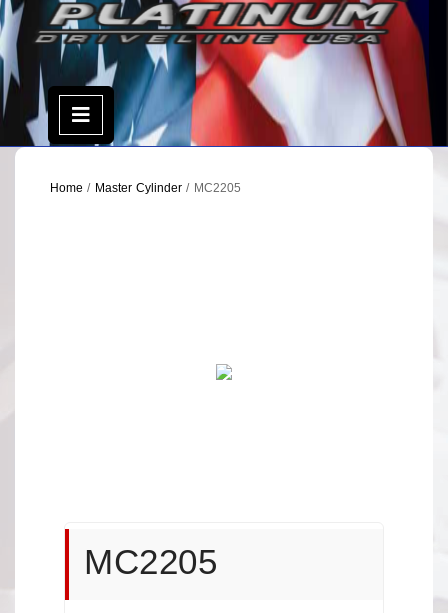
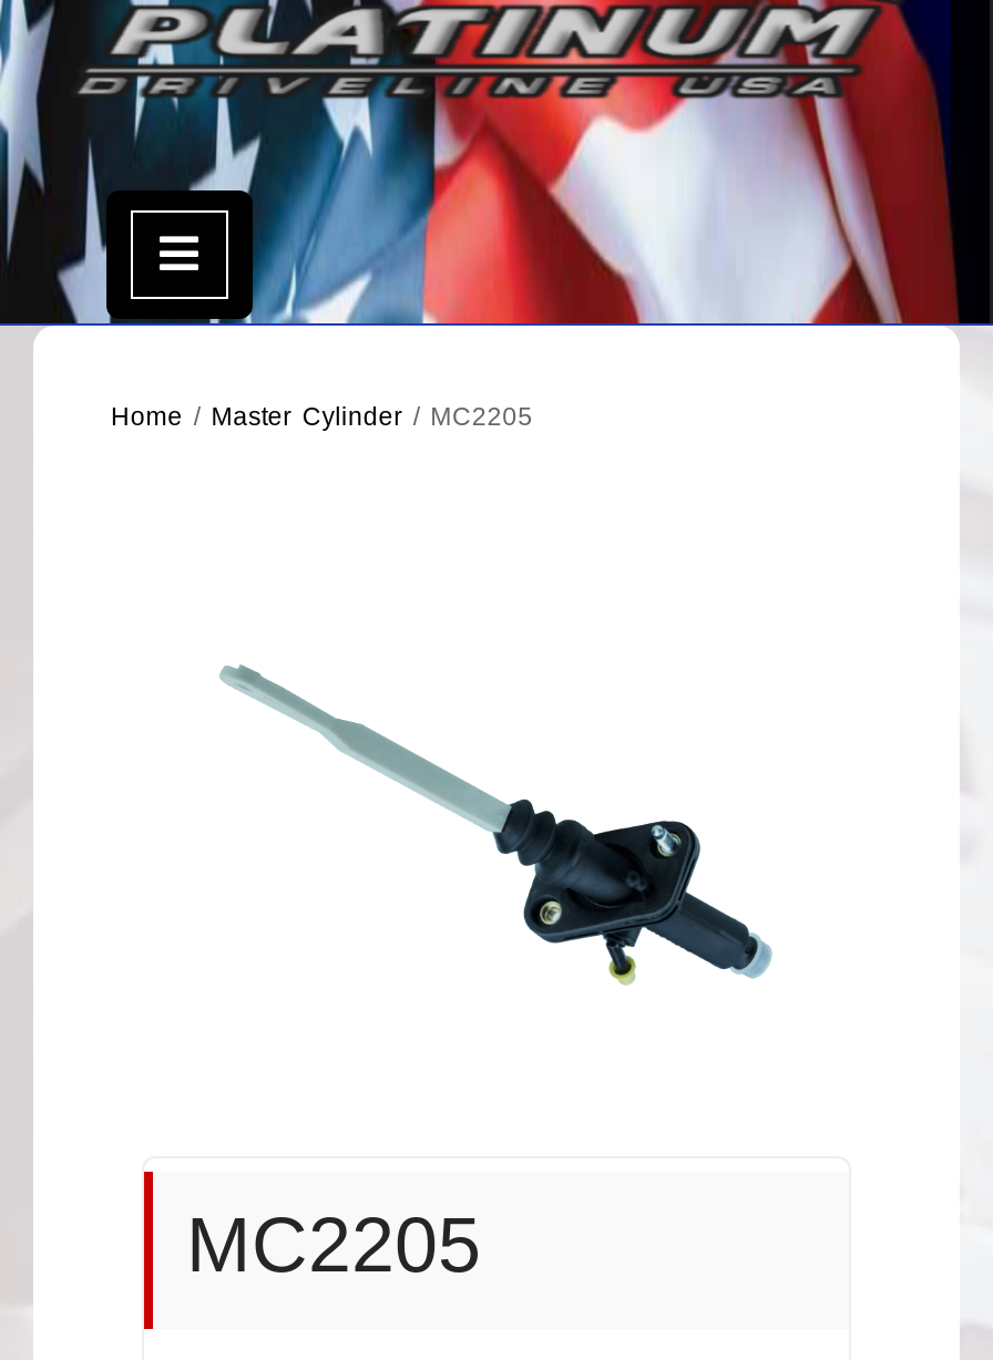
+ [image]
